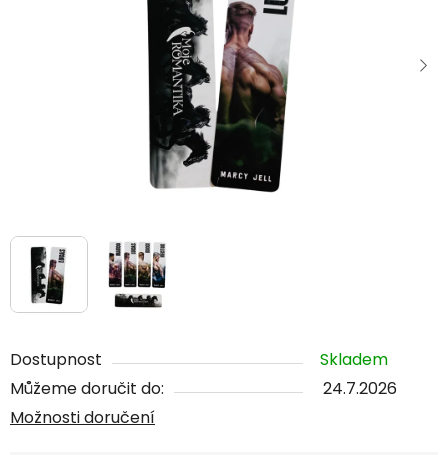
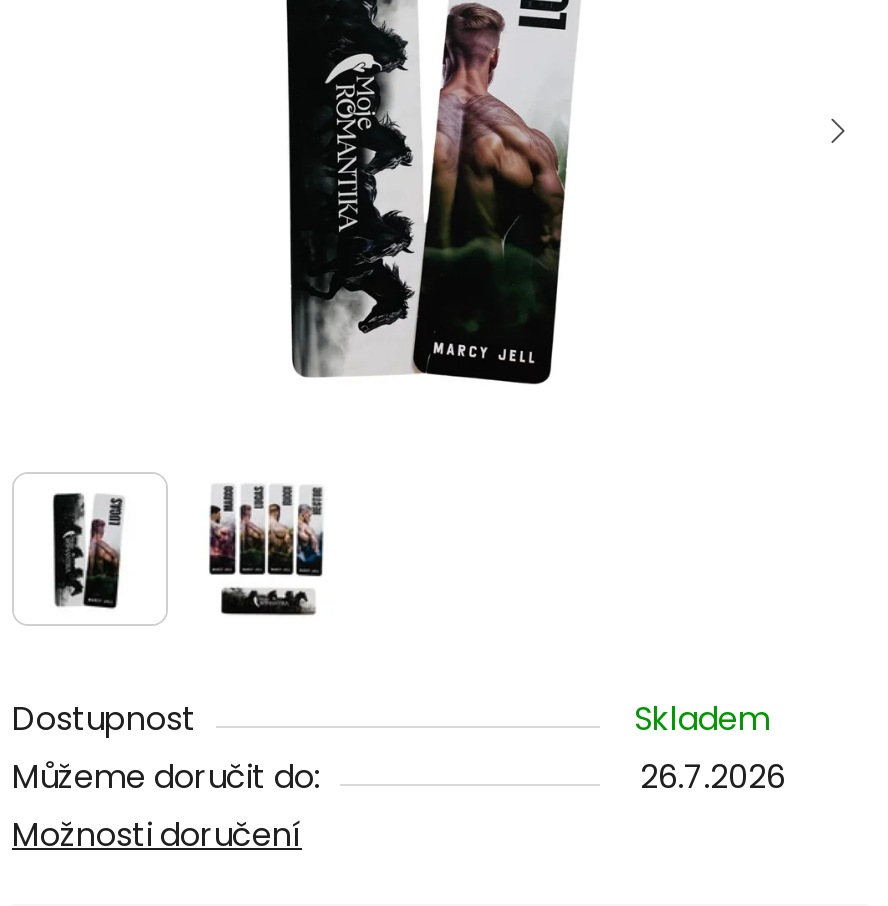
- 24.7.2026
+ 26.7.2026
